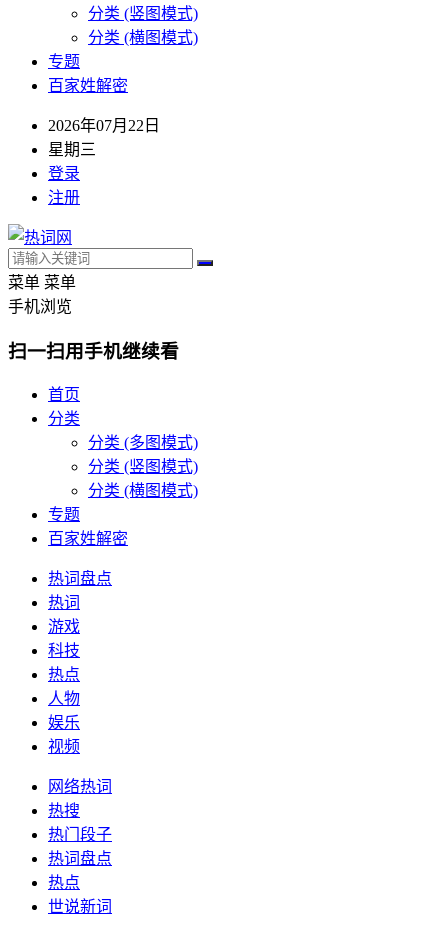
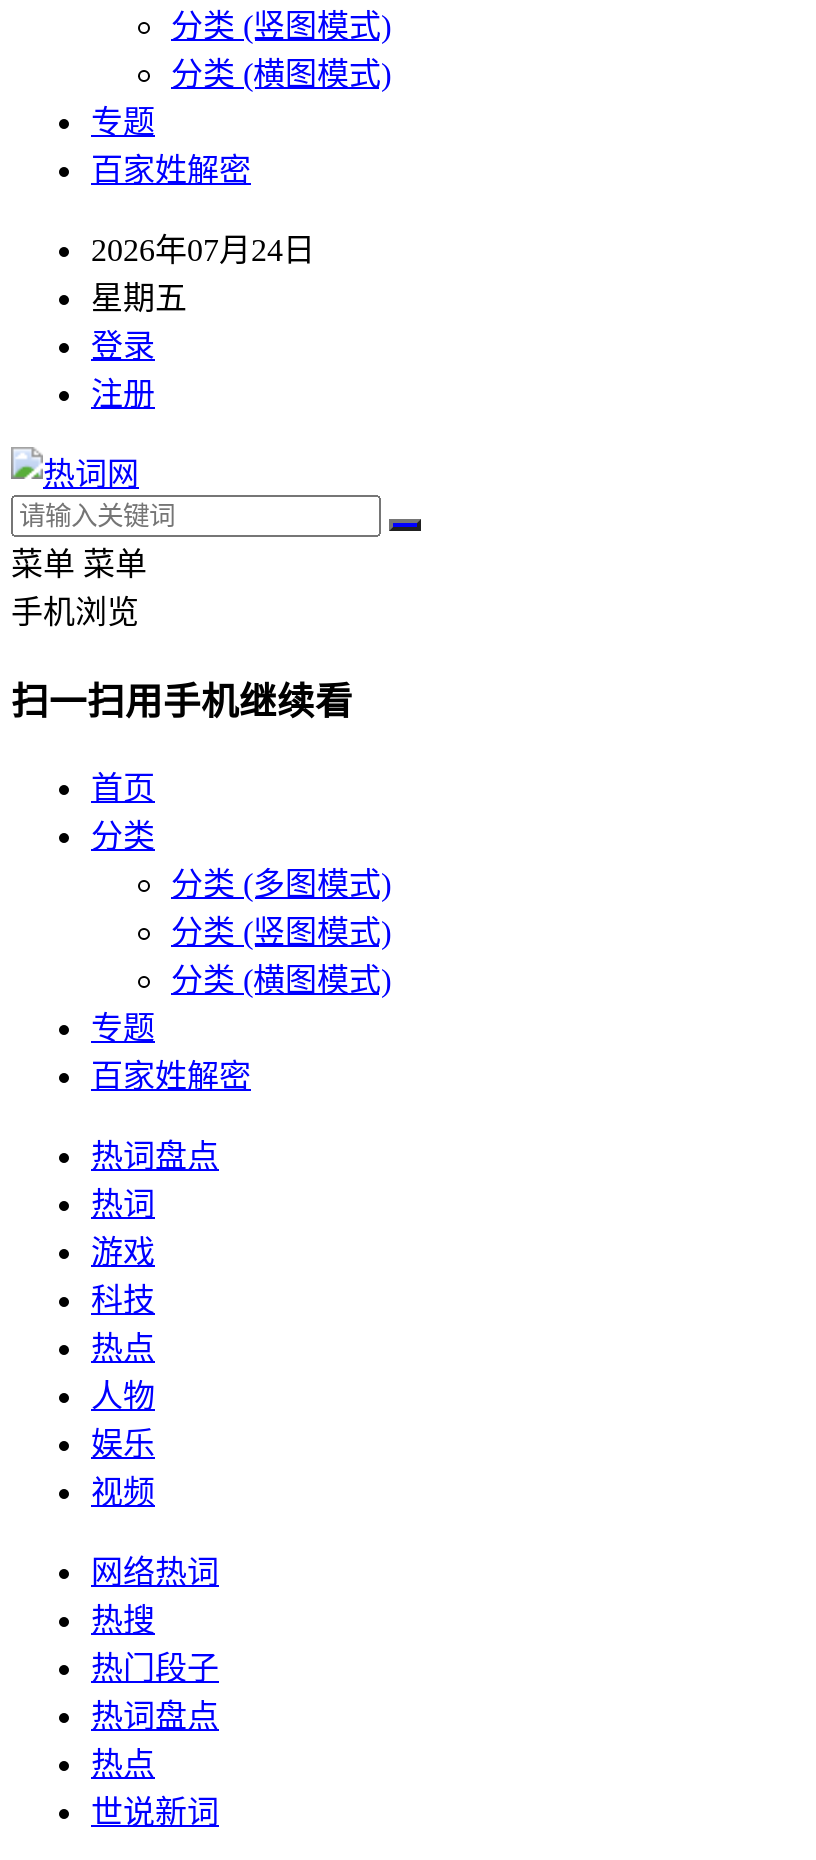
- 2026年07月22日
+ 2026年07月24日

- 星期三
+ 星期五
